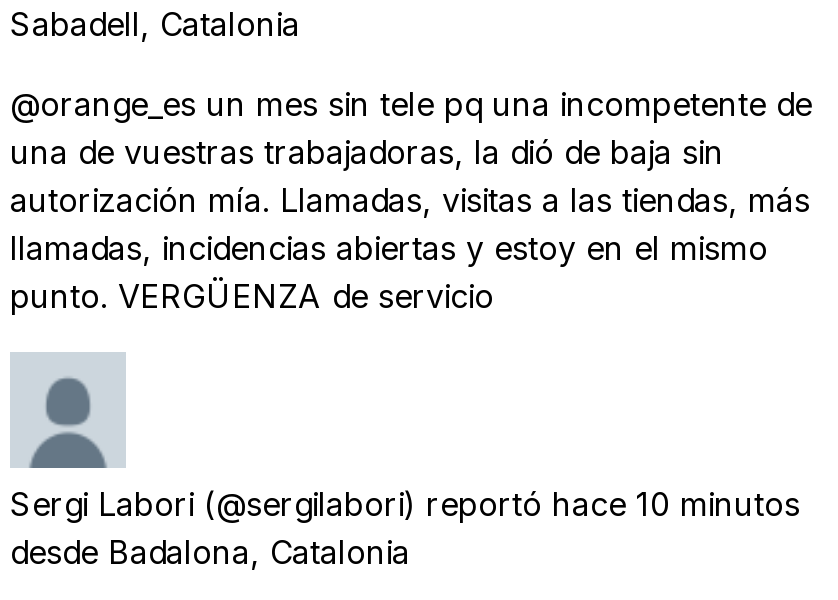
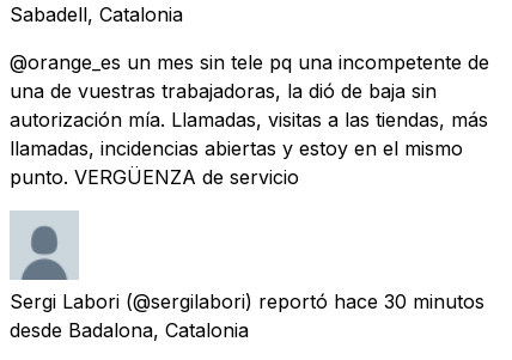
- Sergi Labori (@sergilabori) reportó hace 10 minutos
+ Sergi Labori (@sergilabori) reportó hace 30 minutos
